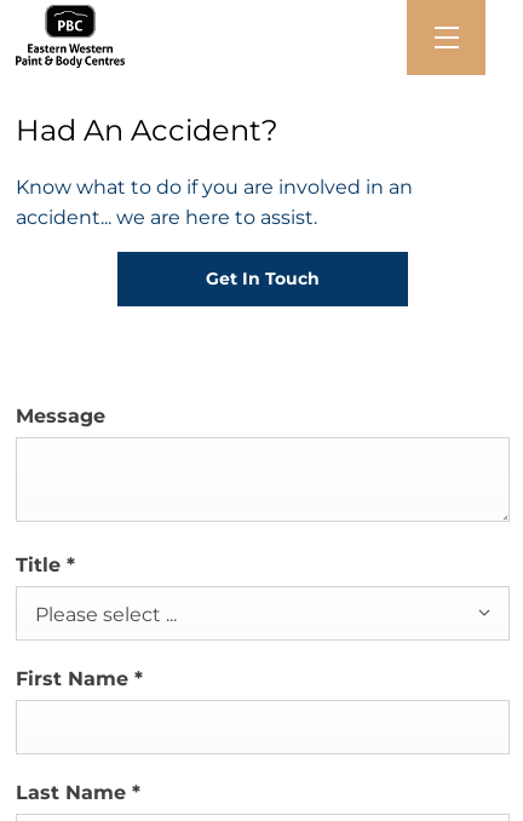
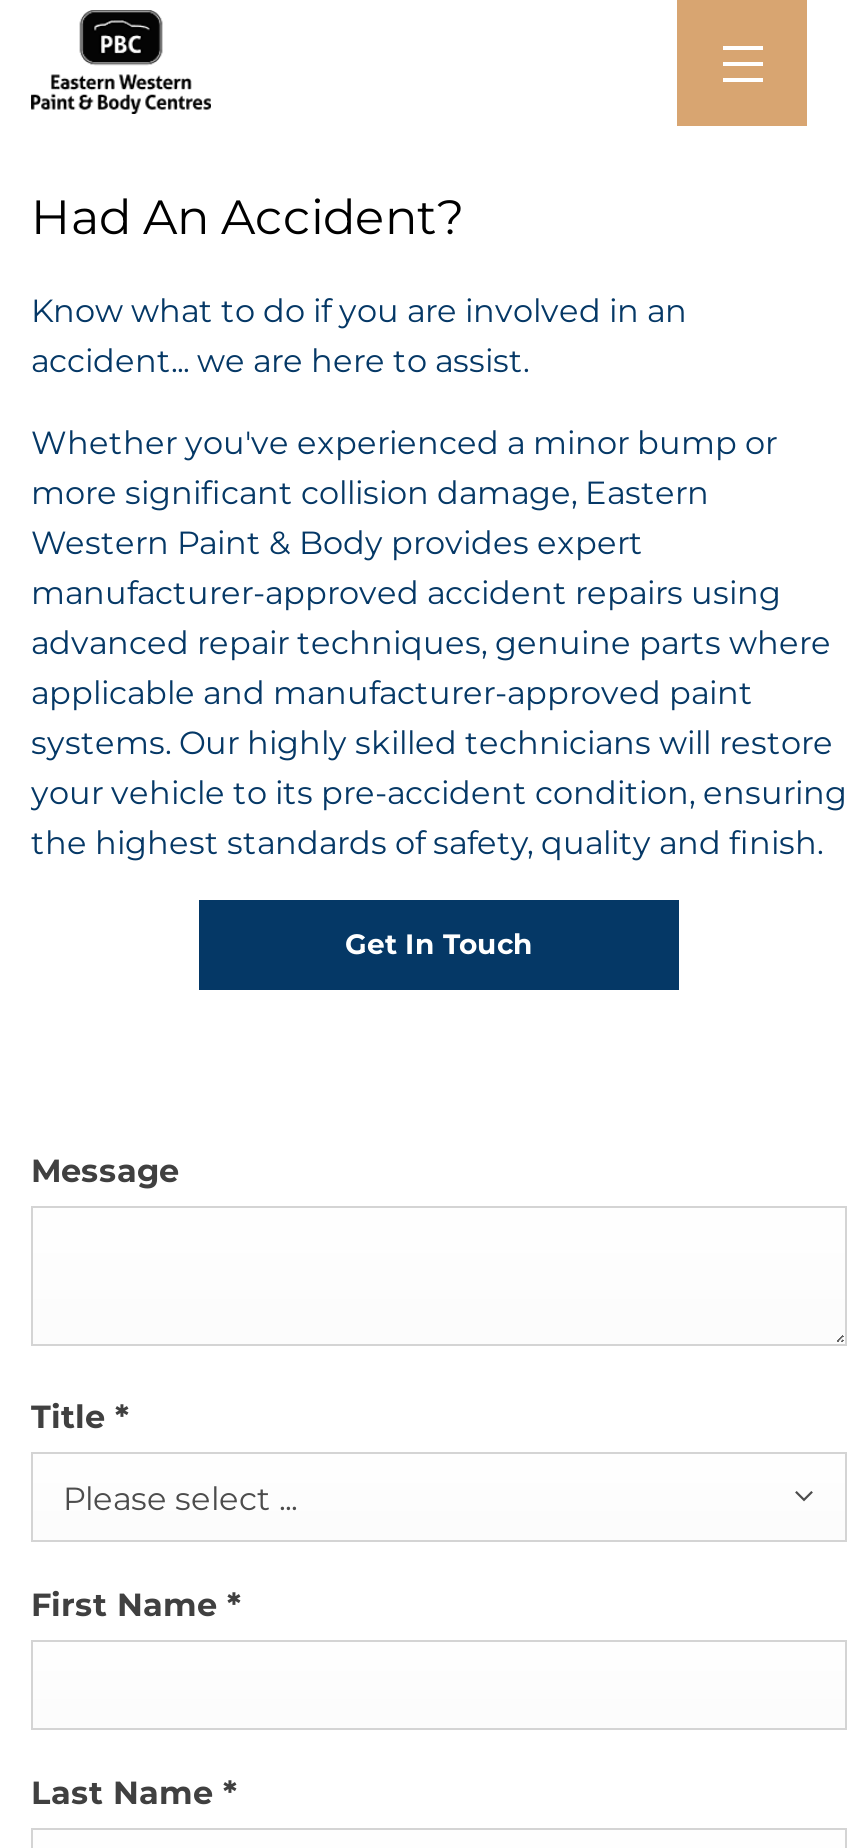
+ Whether you've experienced a minor bump or
+ more significant collision damage, Eastern
+ Western Paint & Body provides expert
+ manufacturer-approved accident repairs using
+ advanced repair techniques, genuine parts where
+ applicable and manufacturer-approved paint
+ systems. Our highly skilled technicians will restore
+ your vehicle to its pre-accident condition, ensuring
+ the highest standards of safety, quality and finish.
